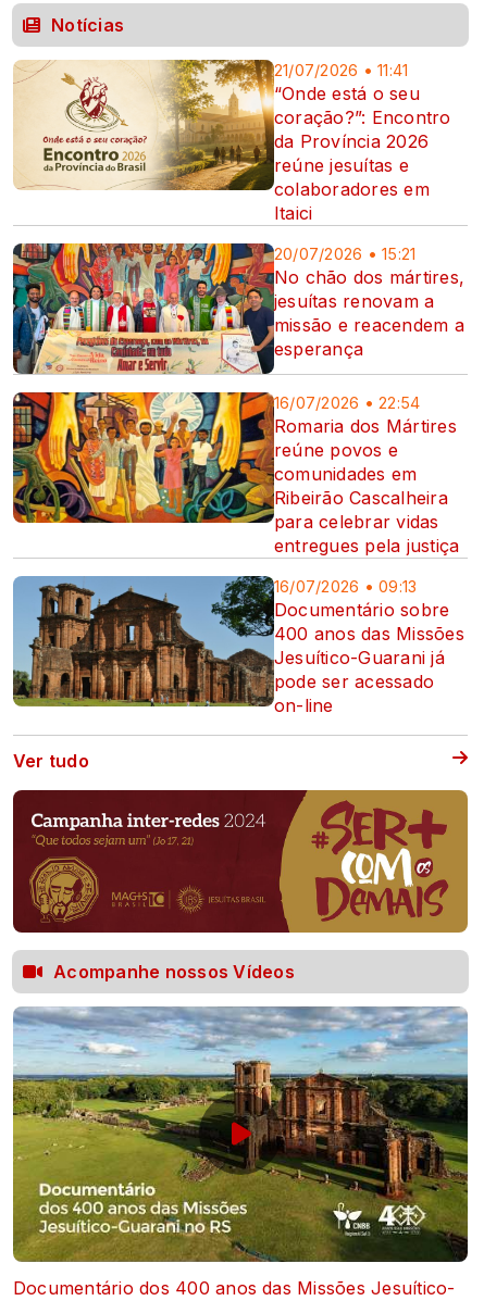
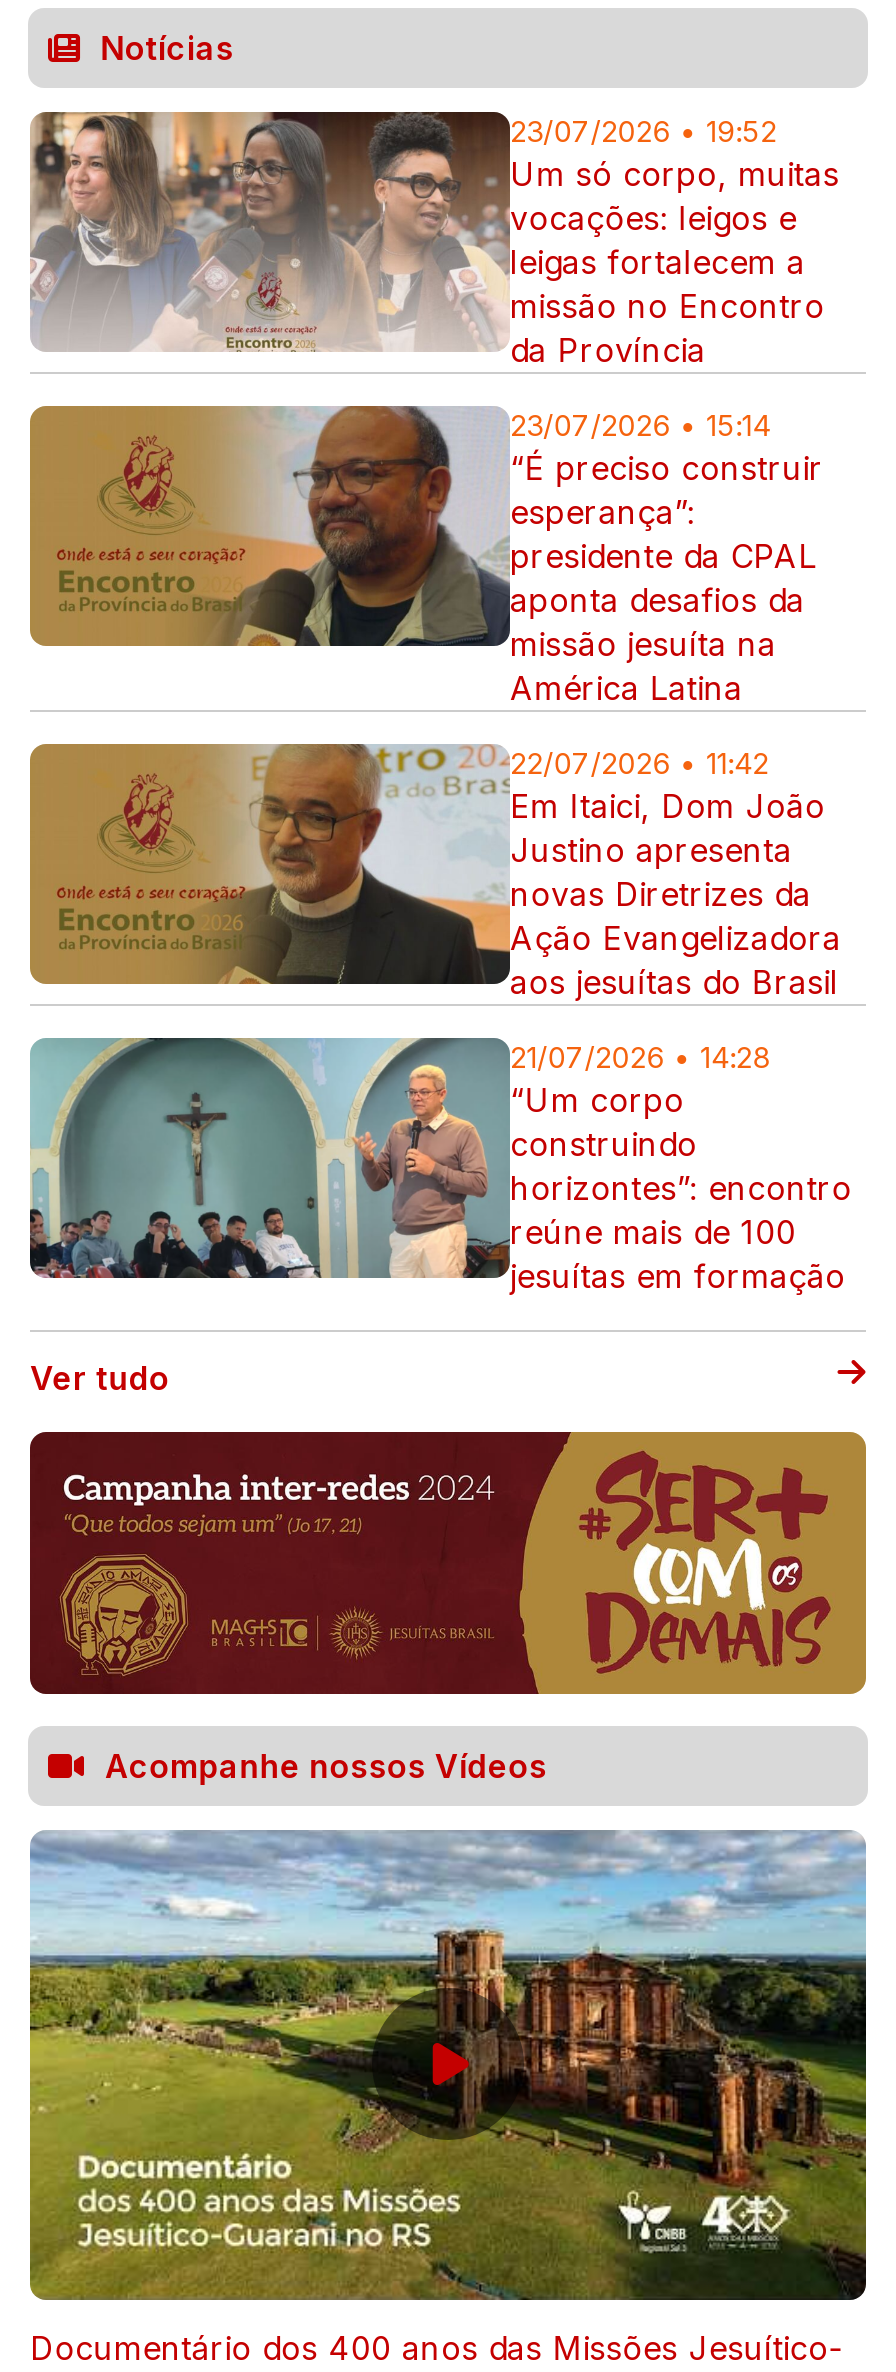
- [image]
- 21/07/2026 • 11:41
- “Onde está o seu
- coração?”: Encontro
- da Província 2026
- reúne jesuítas e
- colaboradores em
- Itaici
+ [image]
+ 23/07/2026 • 19:52
+ Um só corpo, muitas
+ vocações: leigos e
+ leigas fortalecem a
+ missão no Encontro
+ da Província

- [image]
- 20/07/2026 • 15:21
- No chão dos mártires,
- jesuítas renovam a
- missão e reacendem a
- esperança
+ [image]
+ 23/07/2026 • 15:14
+ “É preciso construir
+ esperança”:
+ presidente da CPAL
+ aponta desafios da
+ missão jesuíta na
+ América Latina

- [image]
- 16/07/2026 • 22:54
- Romaria dos Mártires
- reúne povos e
- comunidades em
- Ribeirão Cascalheira
- para celebrar vidas
- entregues pela justiça
+ [image]
+ 22/07/2026 • 11:42
+ Em Itaici, Dom João
+ Justino apresenta
+ novas Diretrizes da
+ Ação Evangelizadora
+ aos jesuítas do Brasil

- [image]
- 16/07/2026 • 09:13
- Documentário sobre
- 400 anos das Missões
- Jesuítico-Guarani já
- pode ser acessado
- on-line
+ [image]
+ 21/07/2026 • 14:28
+ “Um corpo
+ construindo
+ horizontes”: encontro
+ reúne mais de 100
+ jesuítas em formação
